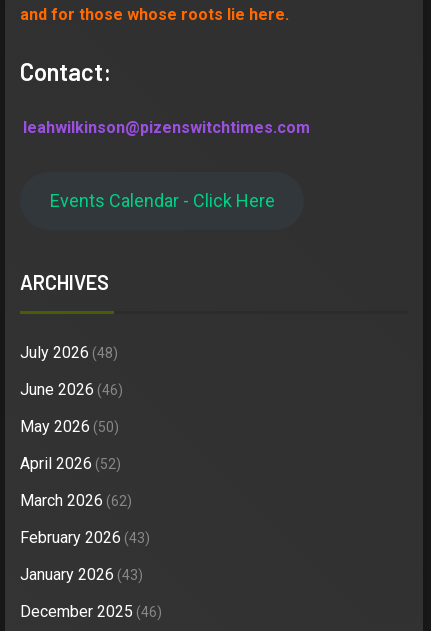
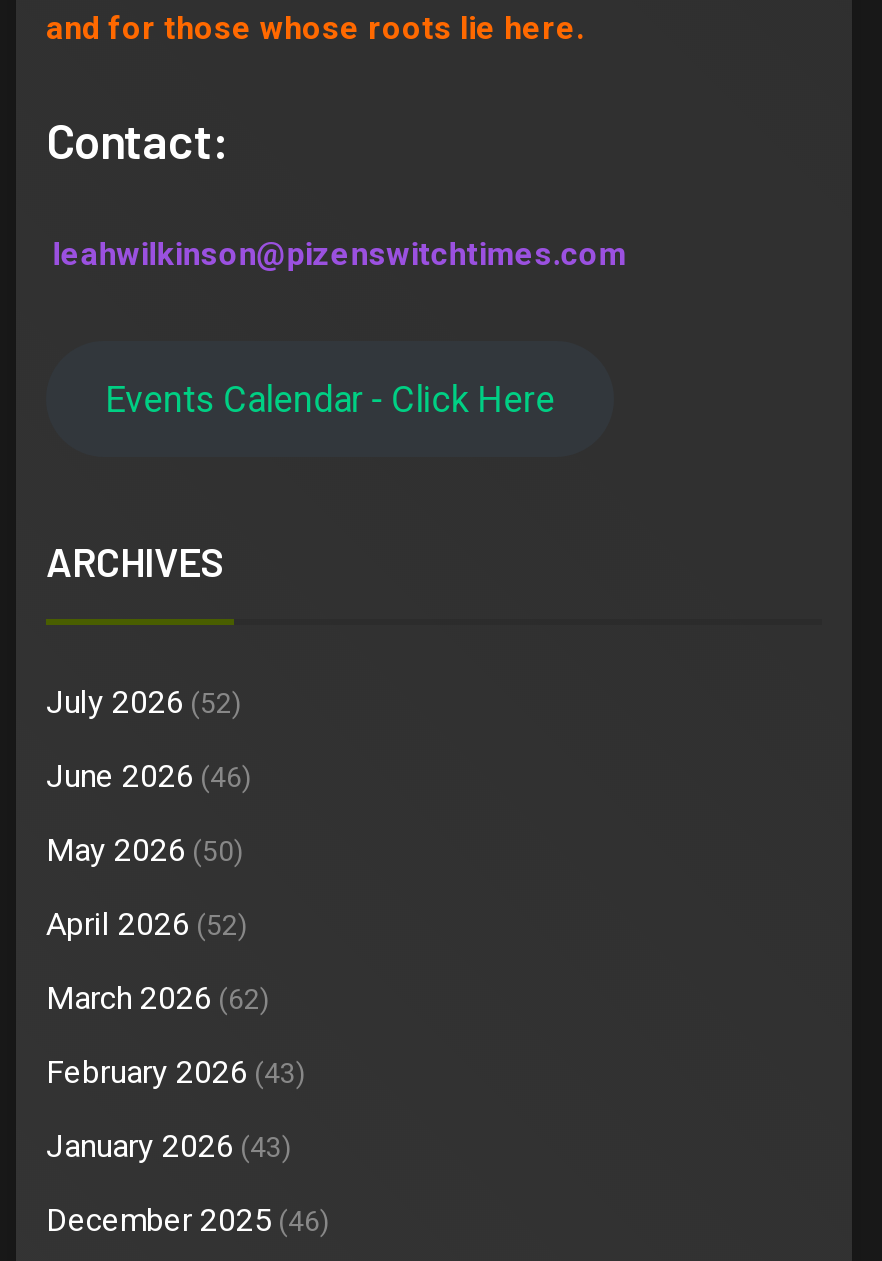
- July 2026 (48)
+ July 2026 (52)
